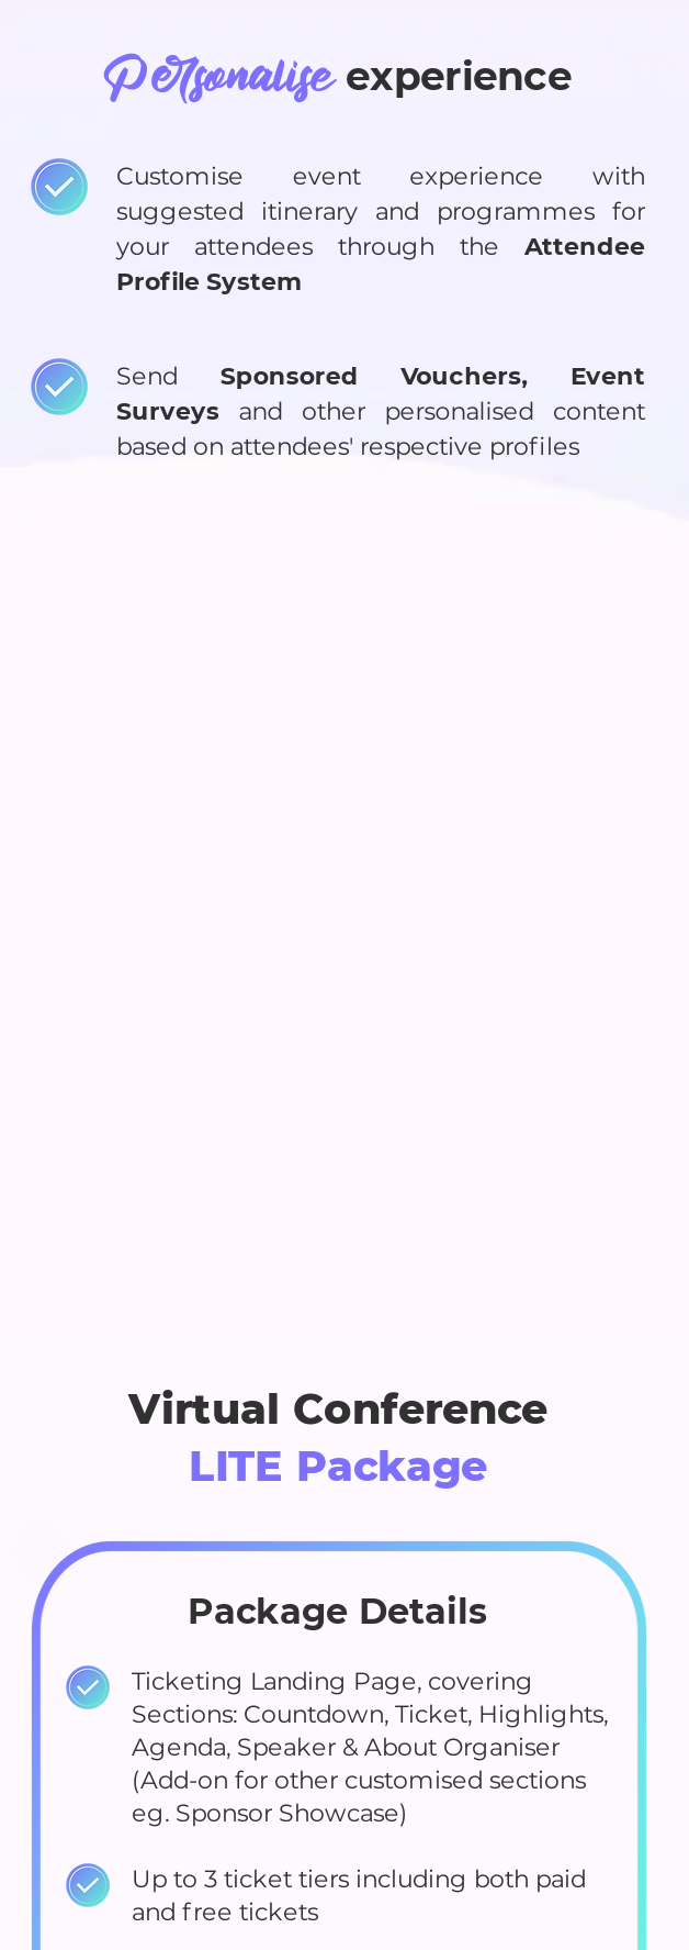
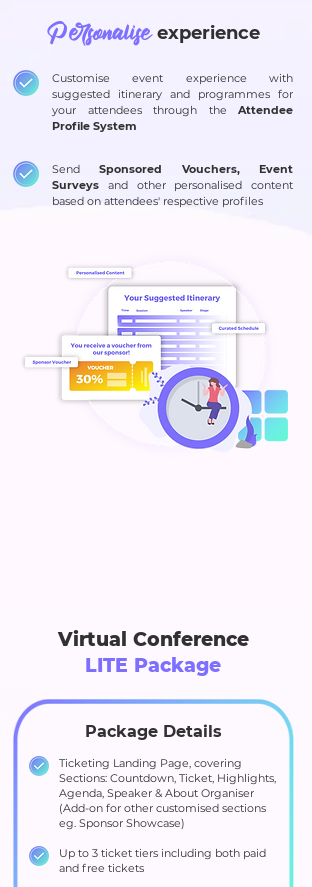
+ [image]
